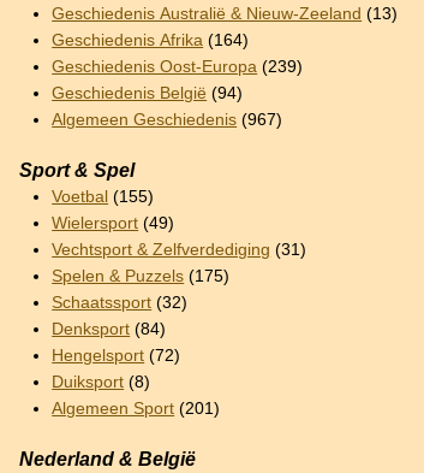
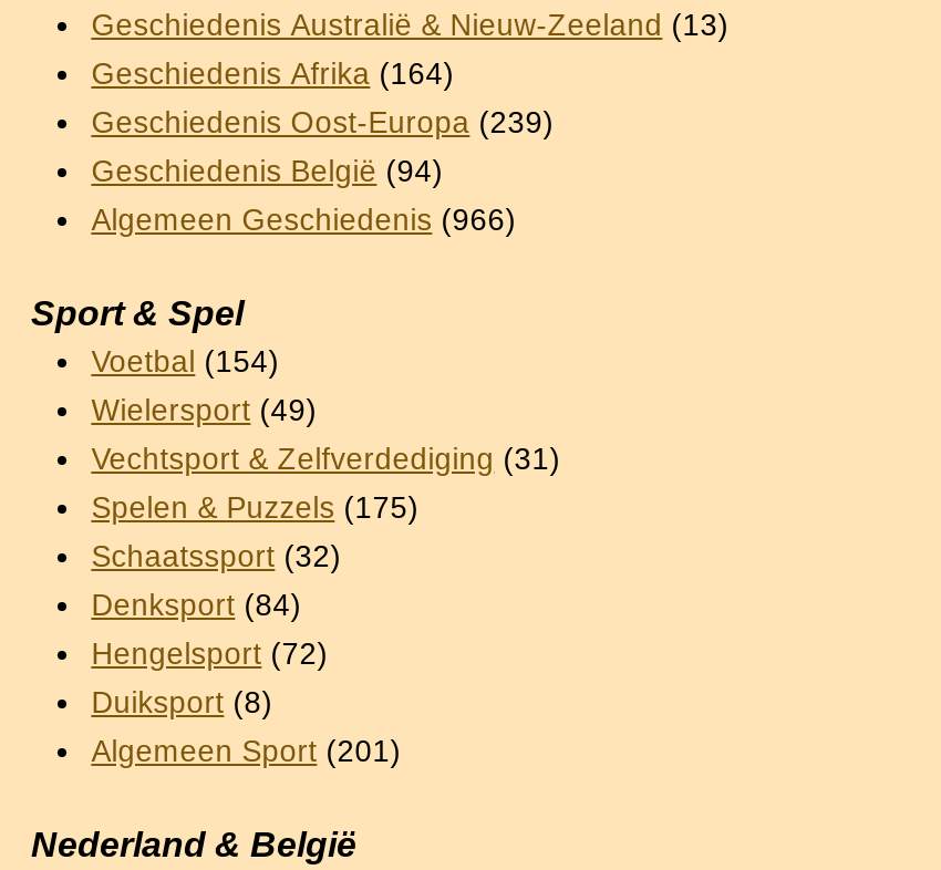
- Algemeen Geschiedenis (967)
+ Algemeen Geschiedenis (966)

- Voetbal (155)
+ Voetbal (154)
